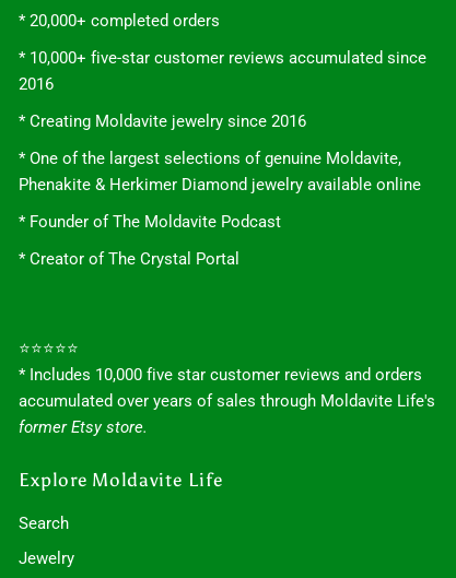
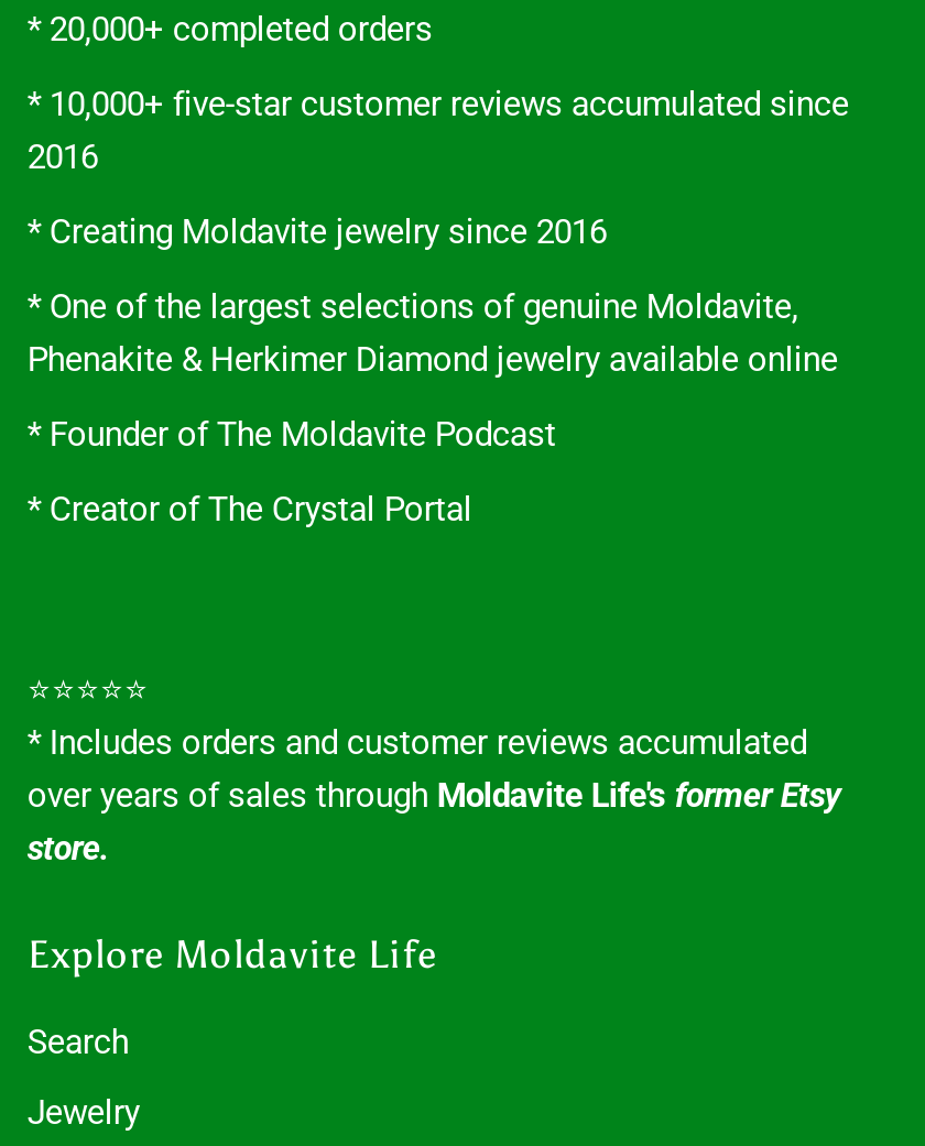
- * Includes 10,000 five star customer reviews and orders
- accumulated over years of sales through Moldavite Life's
- former Etsy store.
+ * Includes orders and customer reviews accumulated
+ over years of sales through Moldavite Life's former Etsy
+ store.
